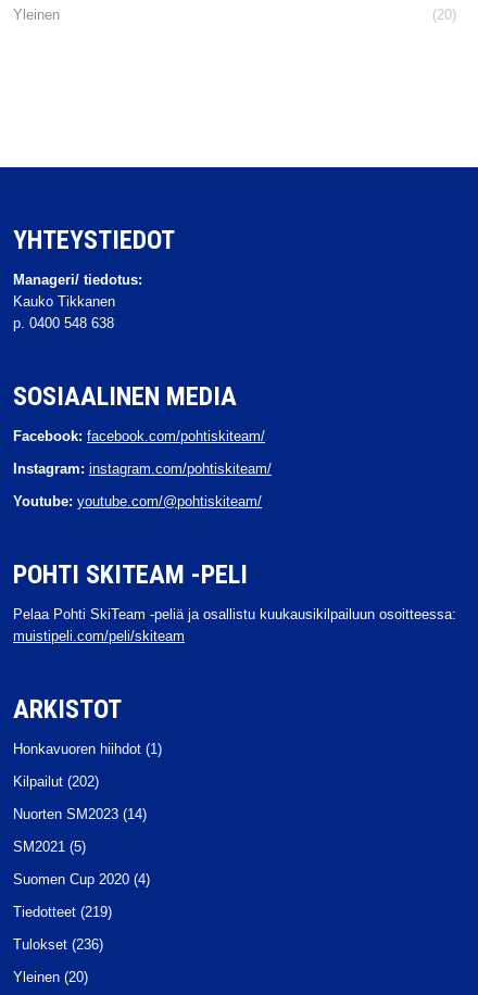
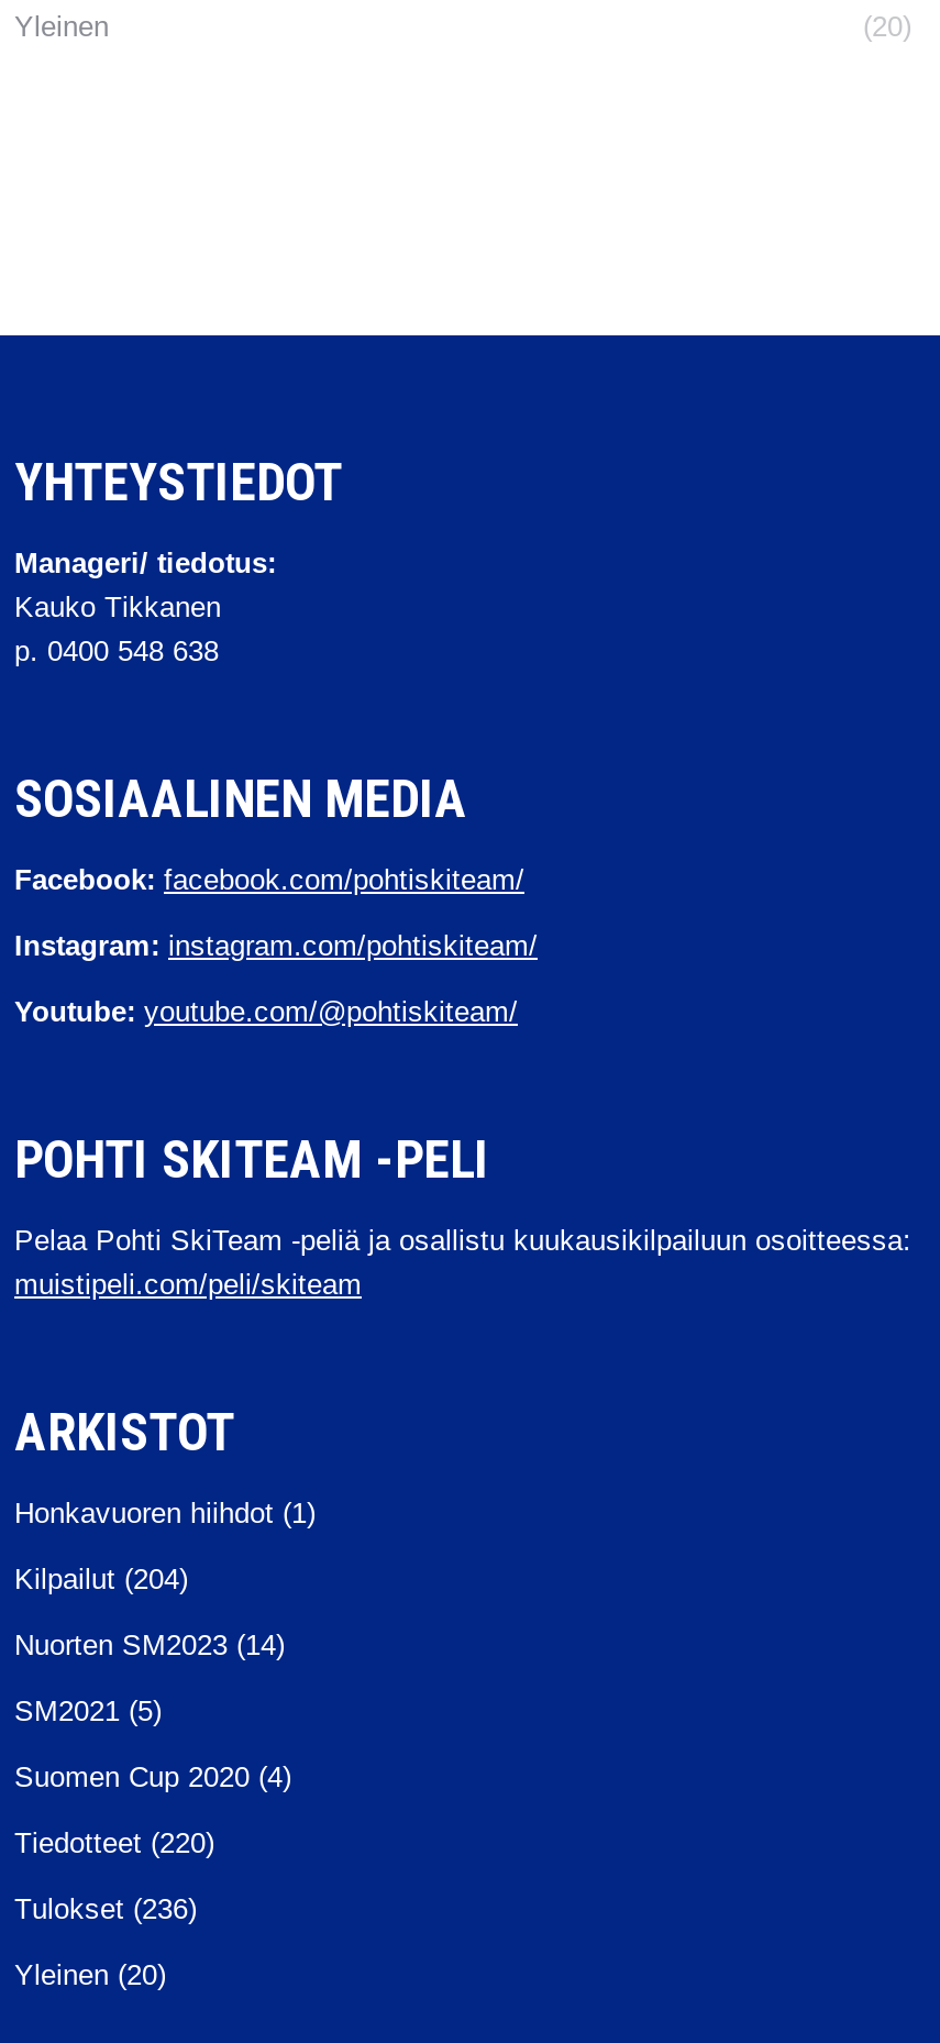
- Kilpailut (202)
+ Kilpailut (204)

- Tiedotteet (219)
+ Tiedotteet (220)
